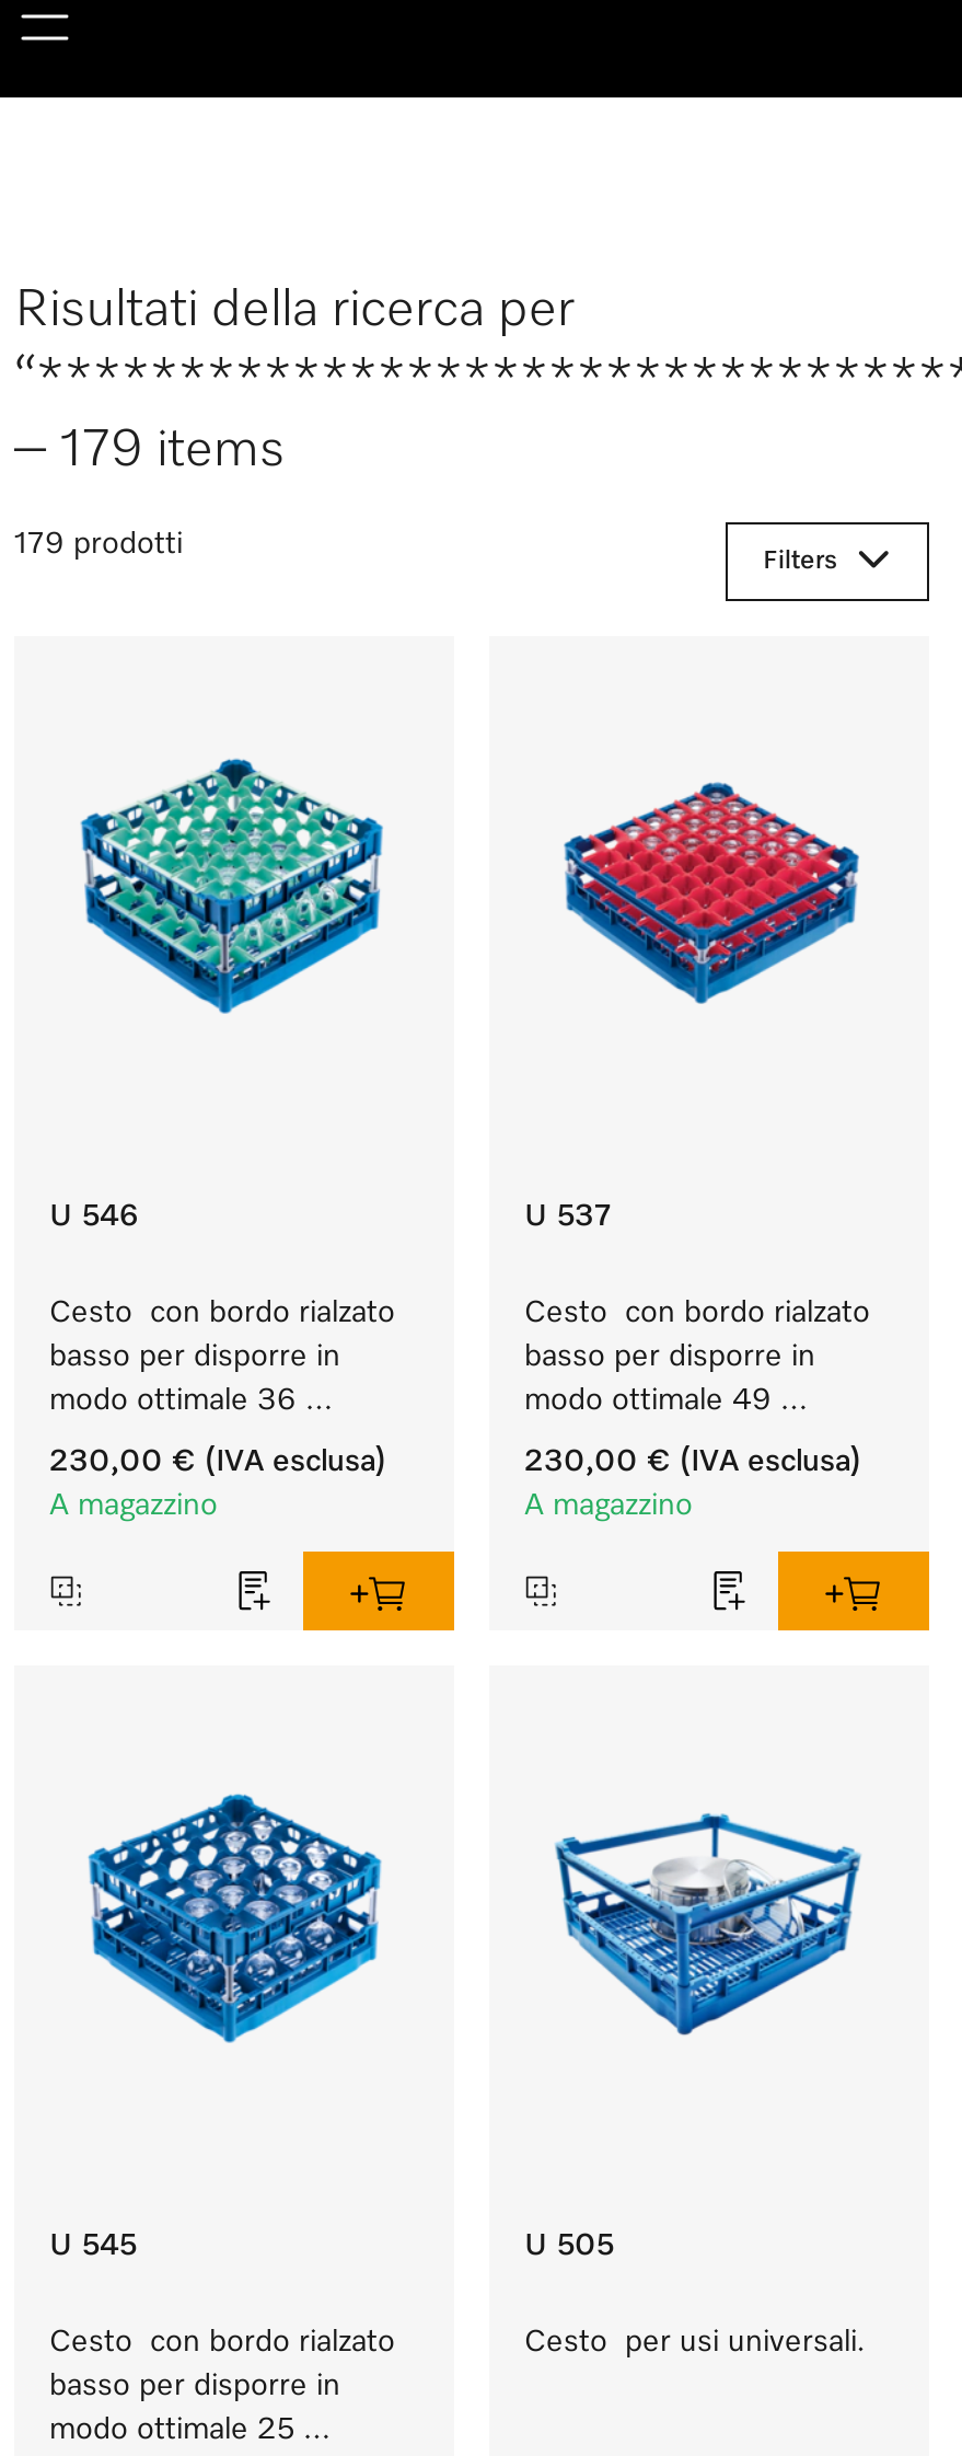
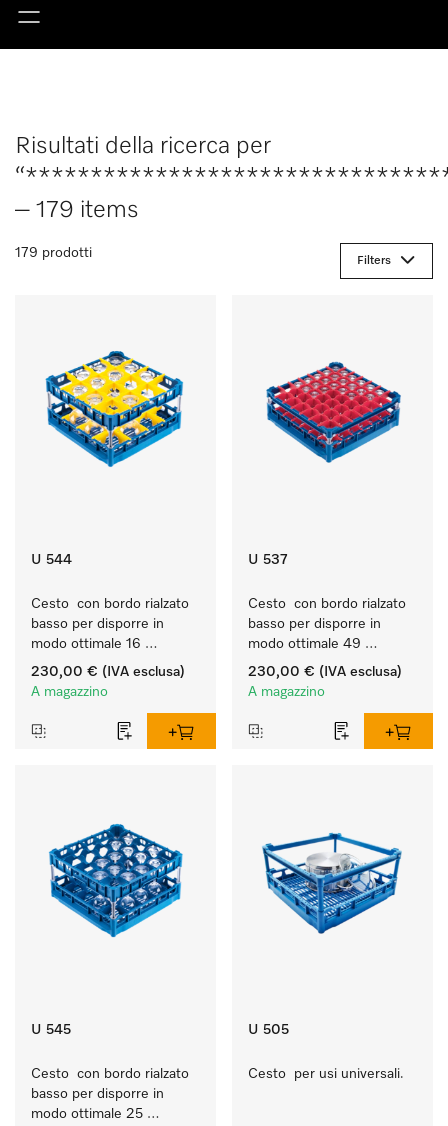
- [image]
+ [image]

- U 546
+ U 544

- modo ottimale 36
+ modo ottimale 16
